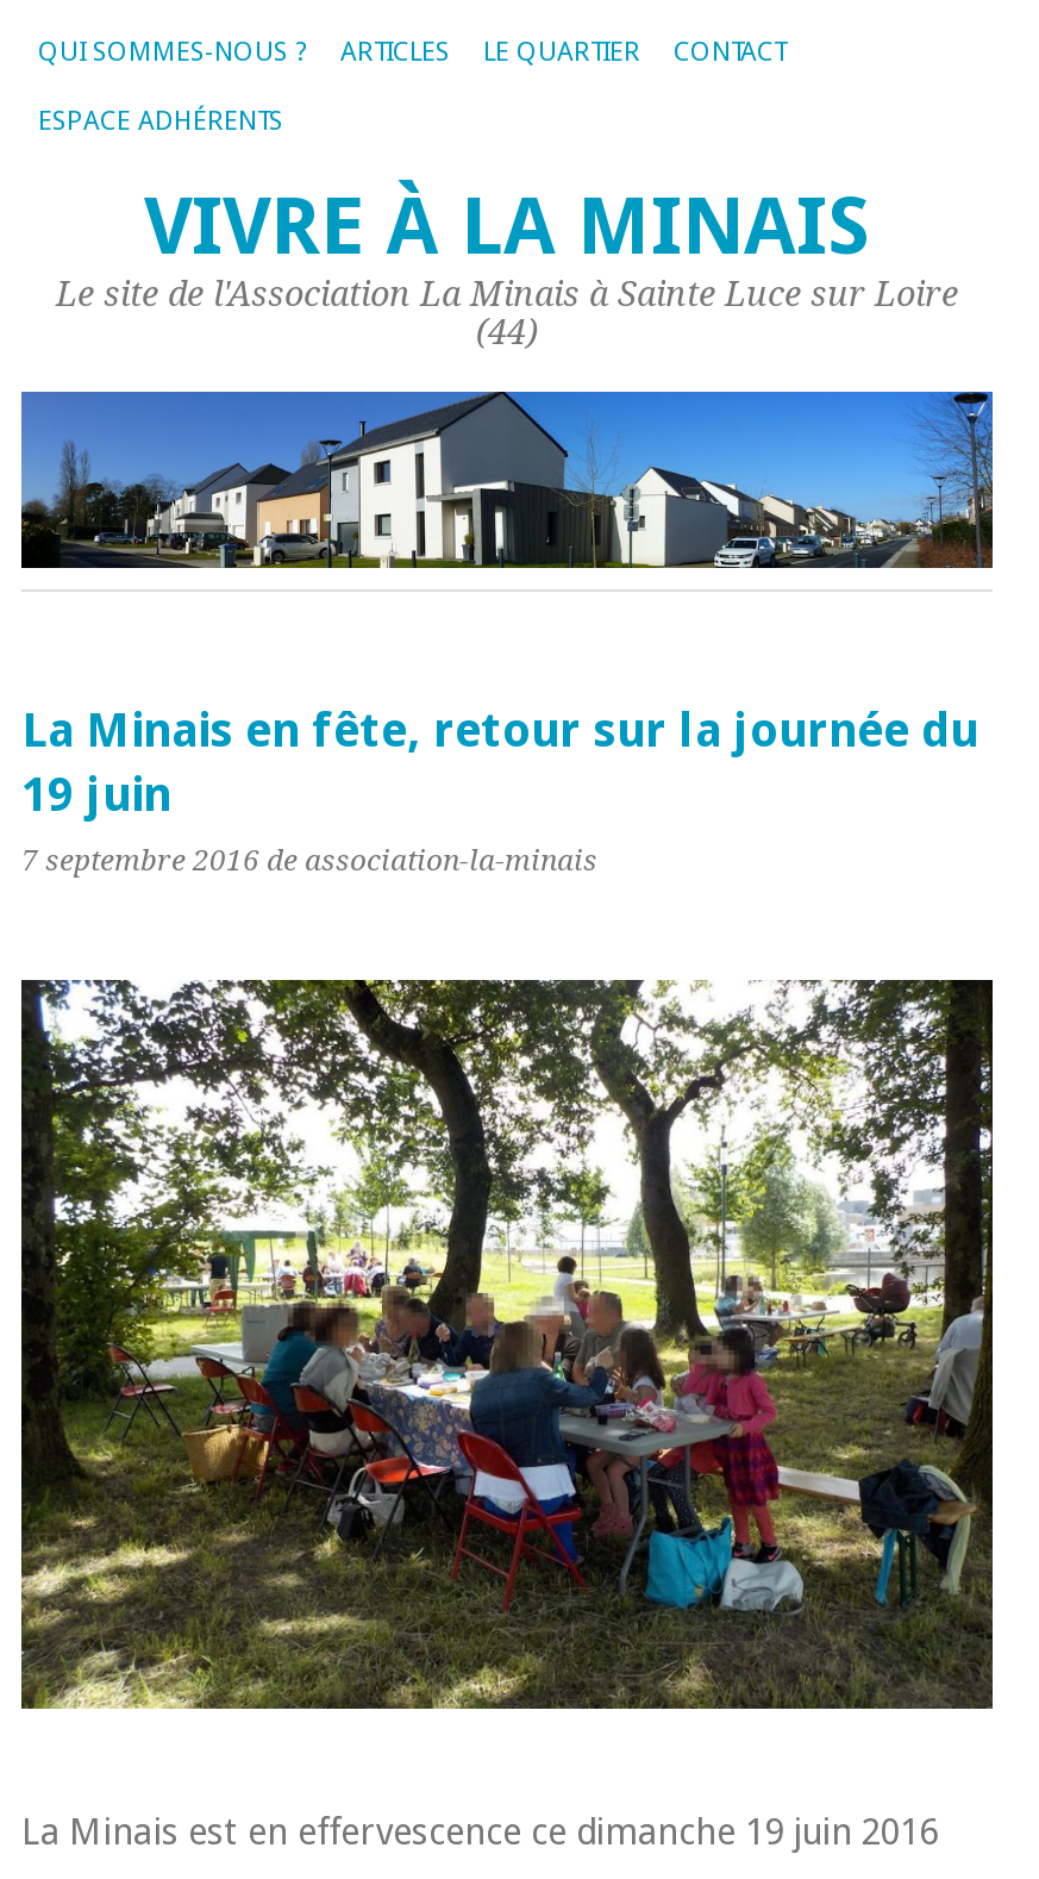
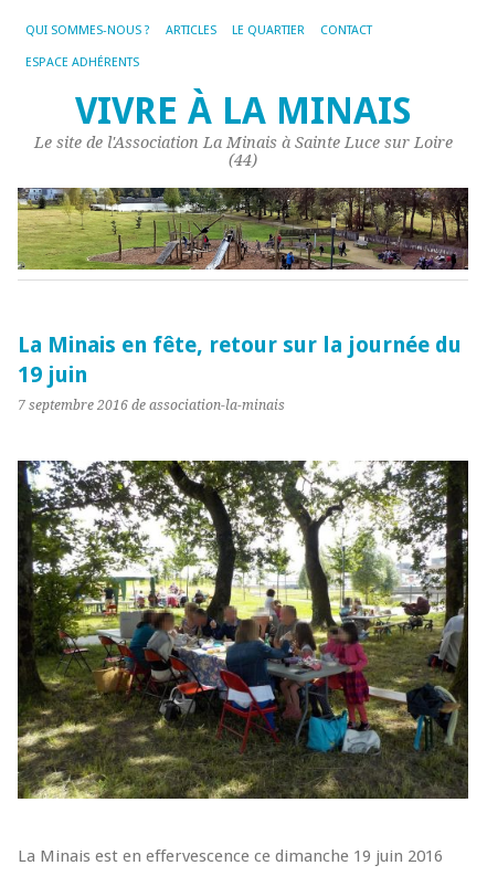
- [image]
+ [image]
